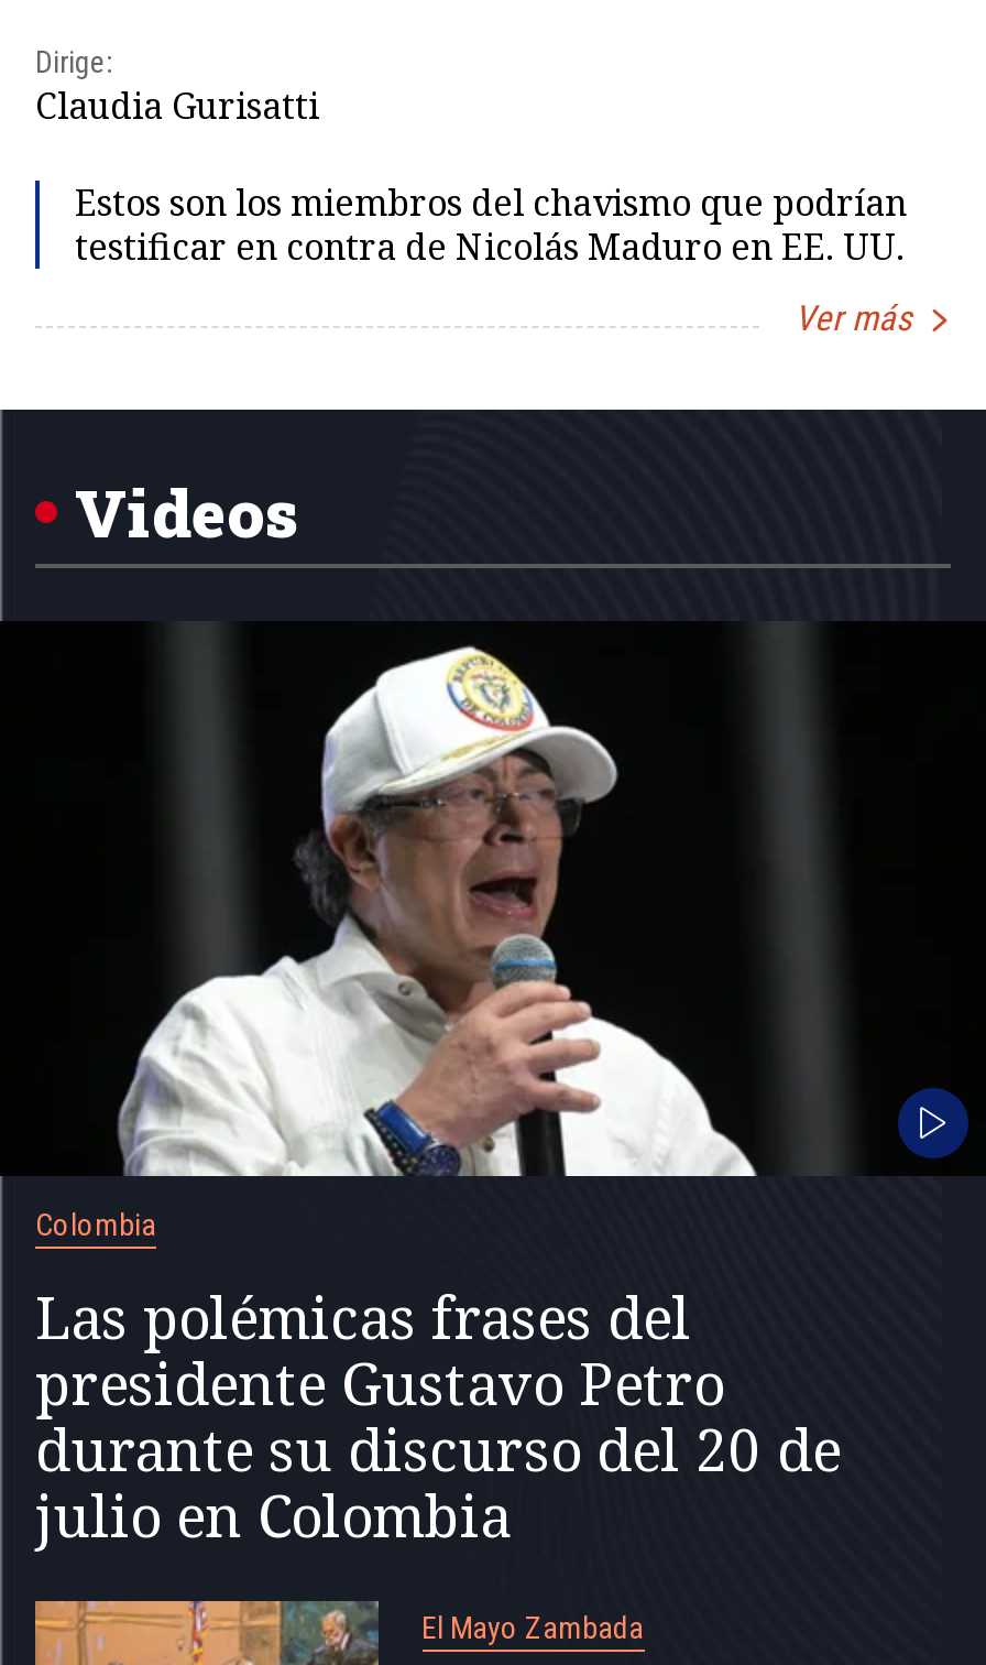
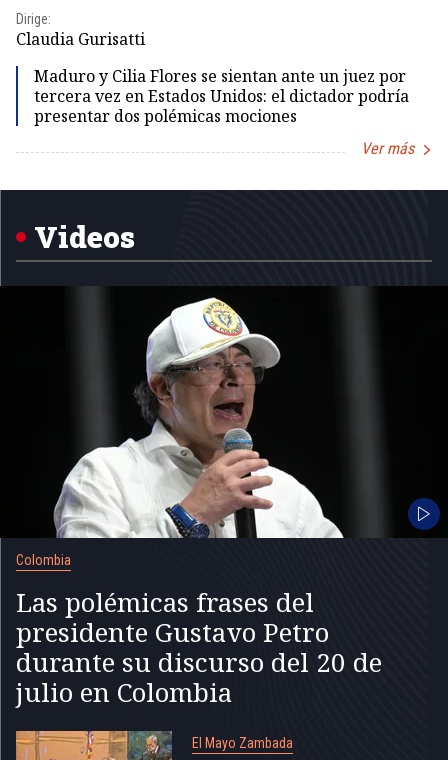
- Estos son los miembros del chavismo que podrían
- testificar en contra de Nicolás Maduro en EE. UU.
+ Maduro y Cilia Flores se sientan ante un juez por
+ tercera vez en Estados Unidos: el dictador podría
+ presentar dos polémicas mociones
